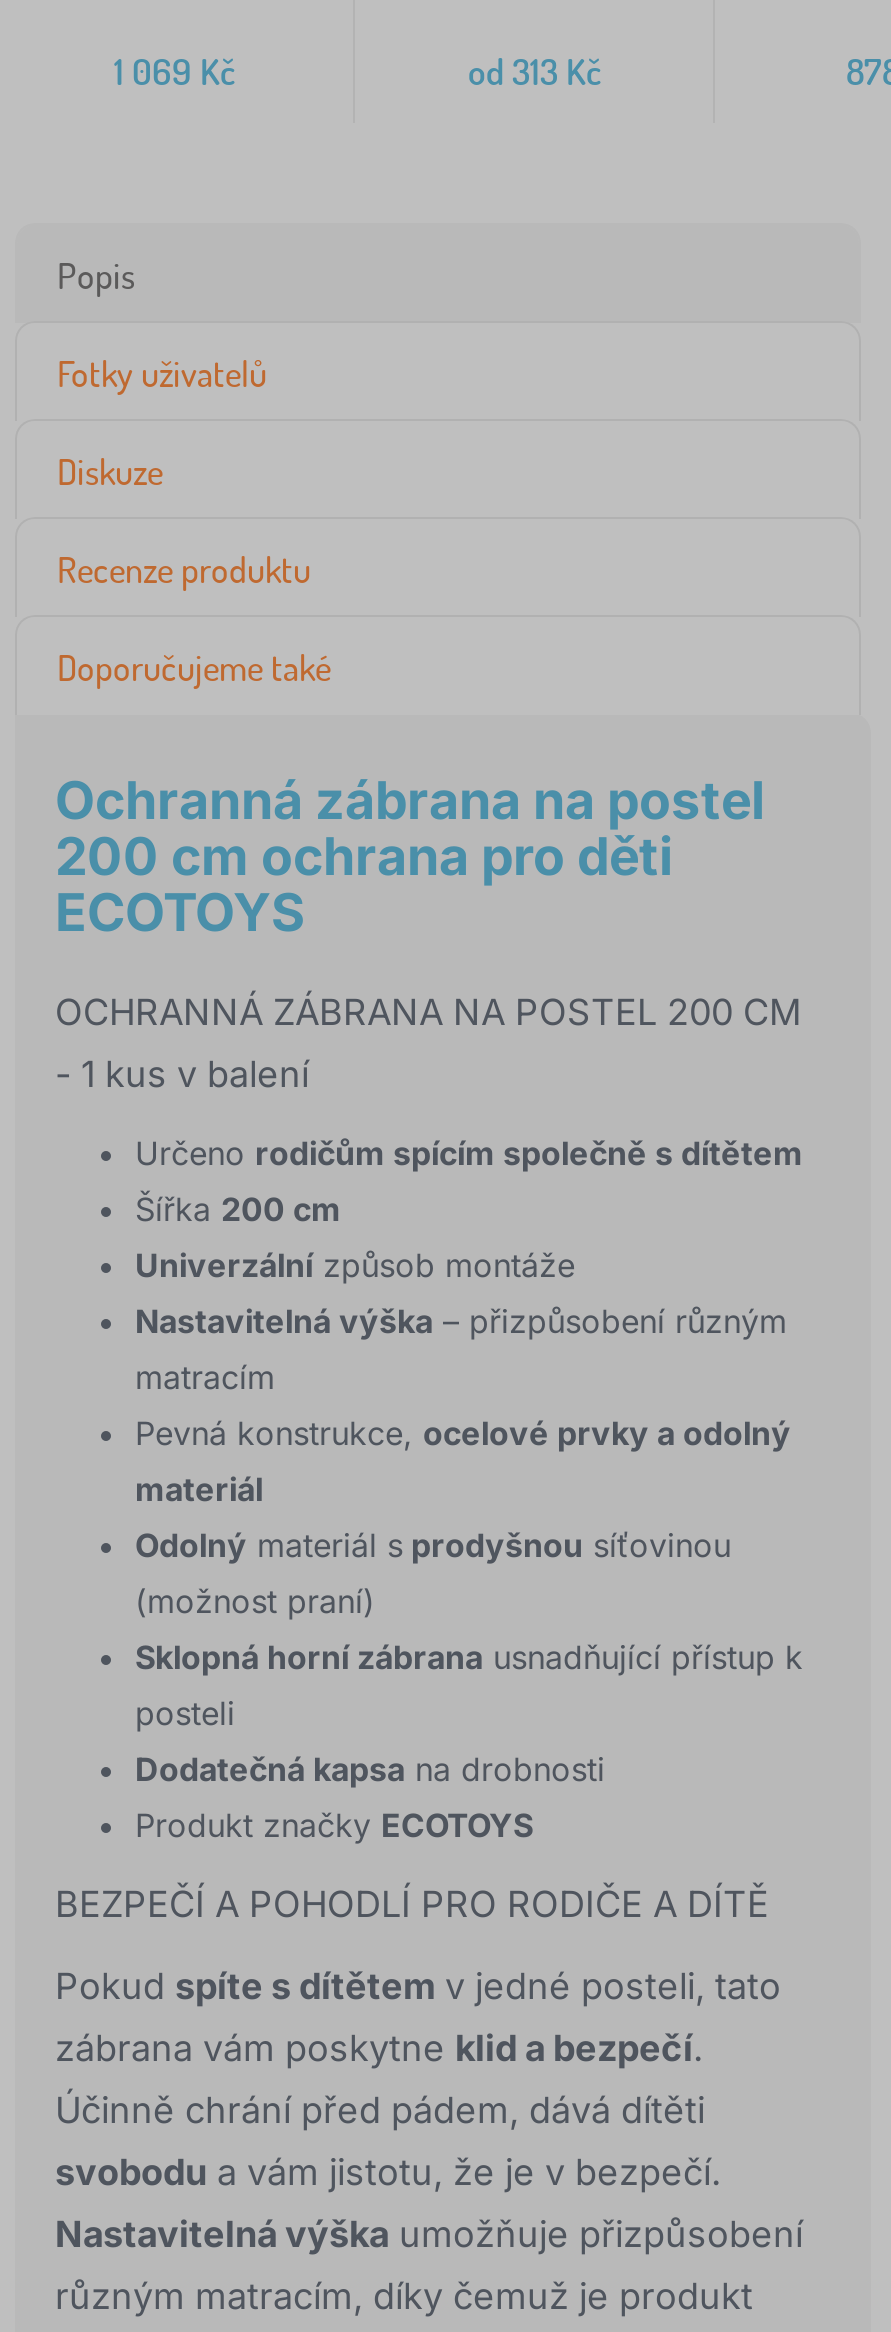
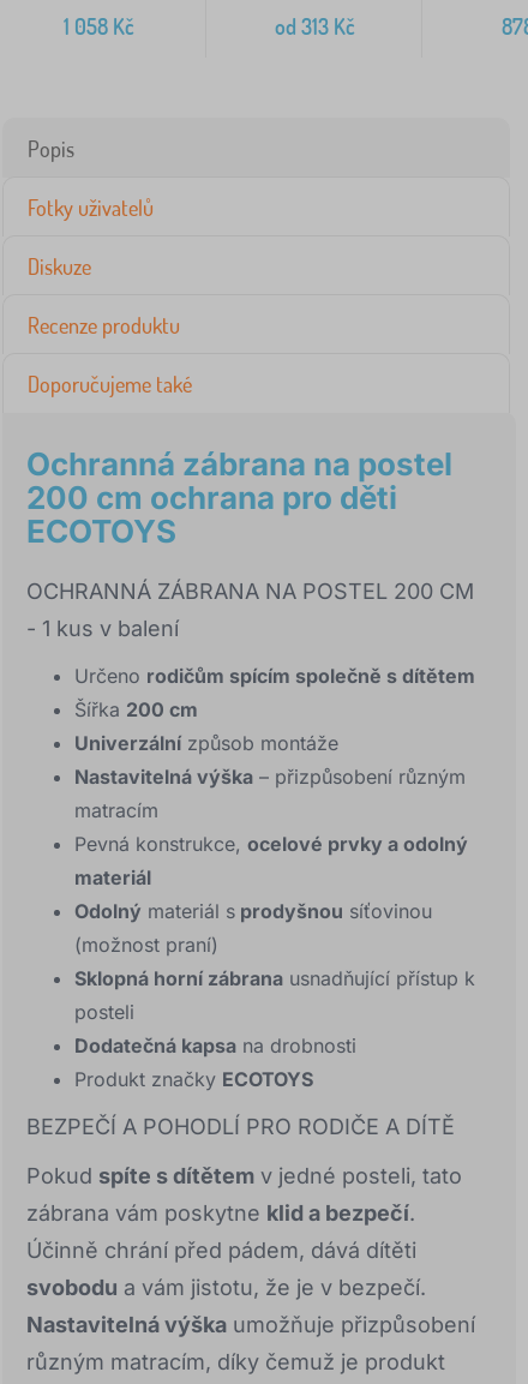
- 1 069 Kč
+ 1 058 Kč
